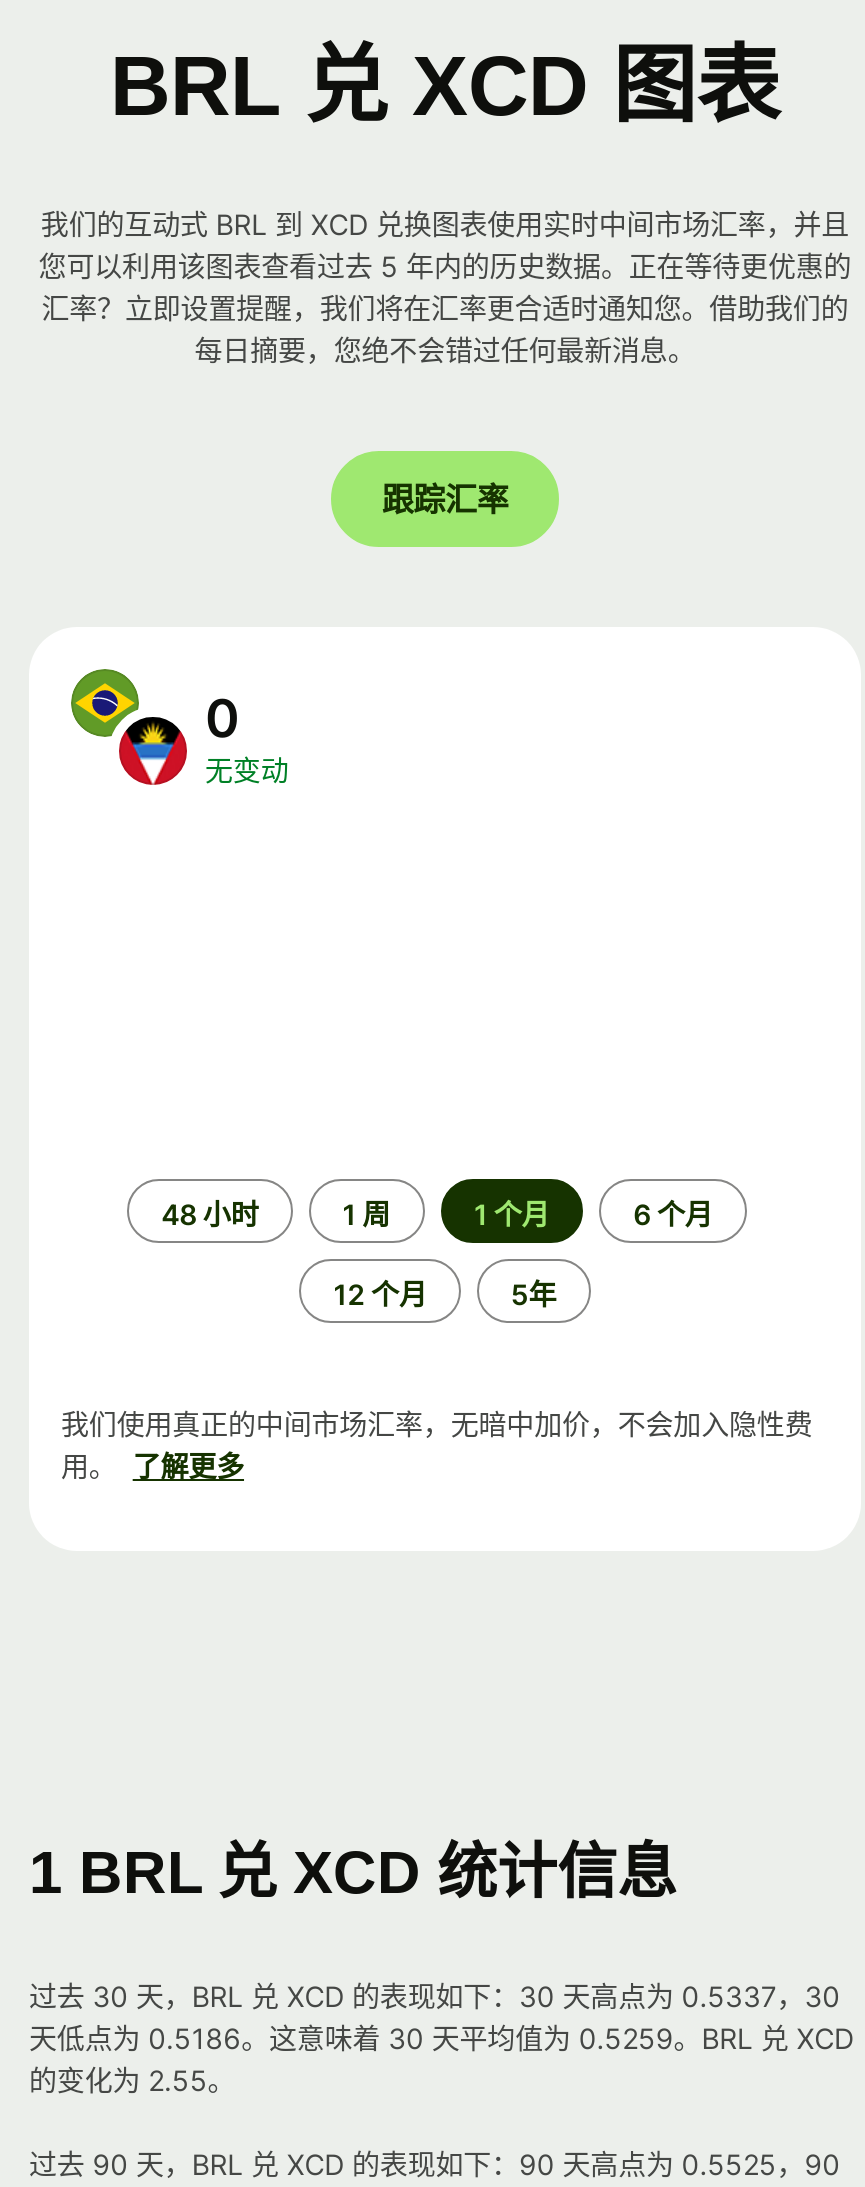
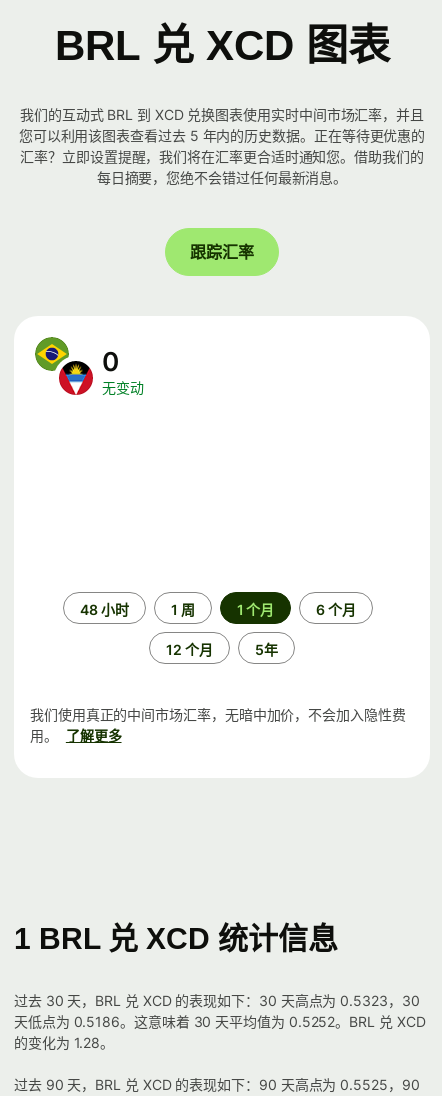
- 过去 30 天，BRL 兑 XCD 的表现如下：30 天高点为 0.5337，30
+ 过去 30 天，BRL 兑 XCD 的表现如下：30 天高点为 0.5323，30

- 天低点为 0.5186。这意味着 30 天平均值为 0.5259。BRL 兑 XCD
+ 天低点为 0.5186。这意味着 30 天平均值为 0.5252。BRL 兑 XCD

- 的变化为 2.55。
+ 的变化为 1.28。
